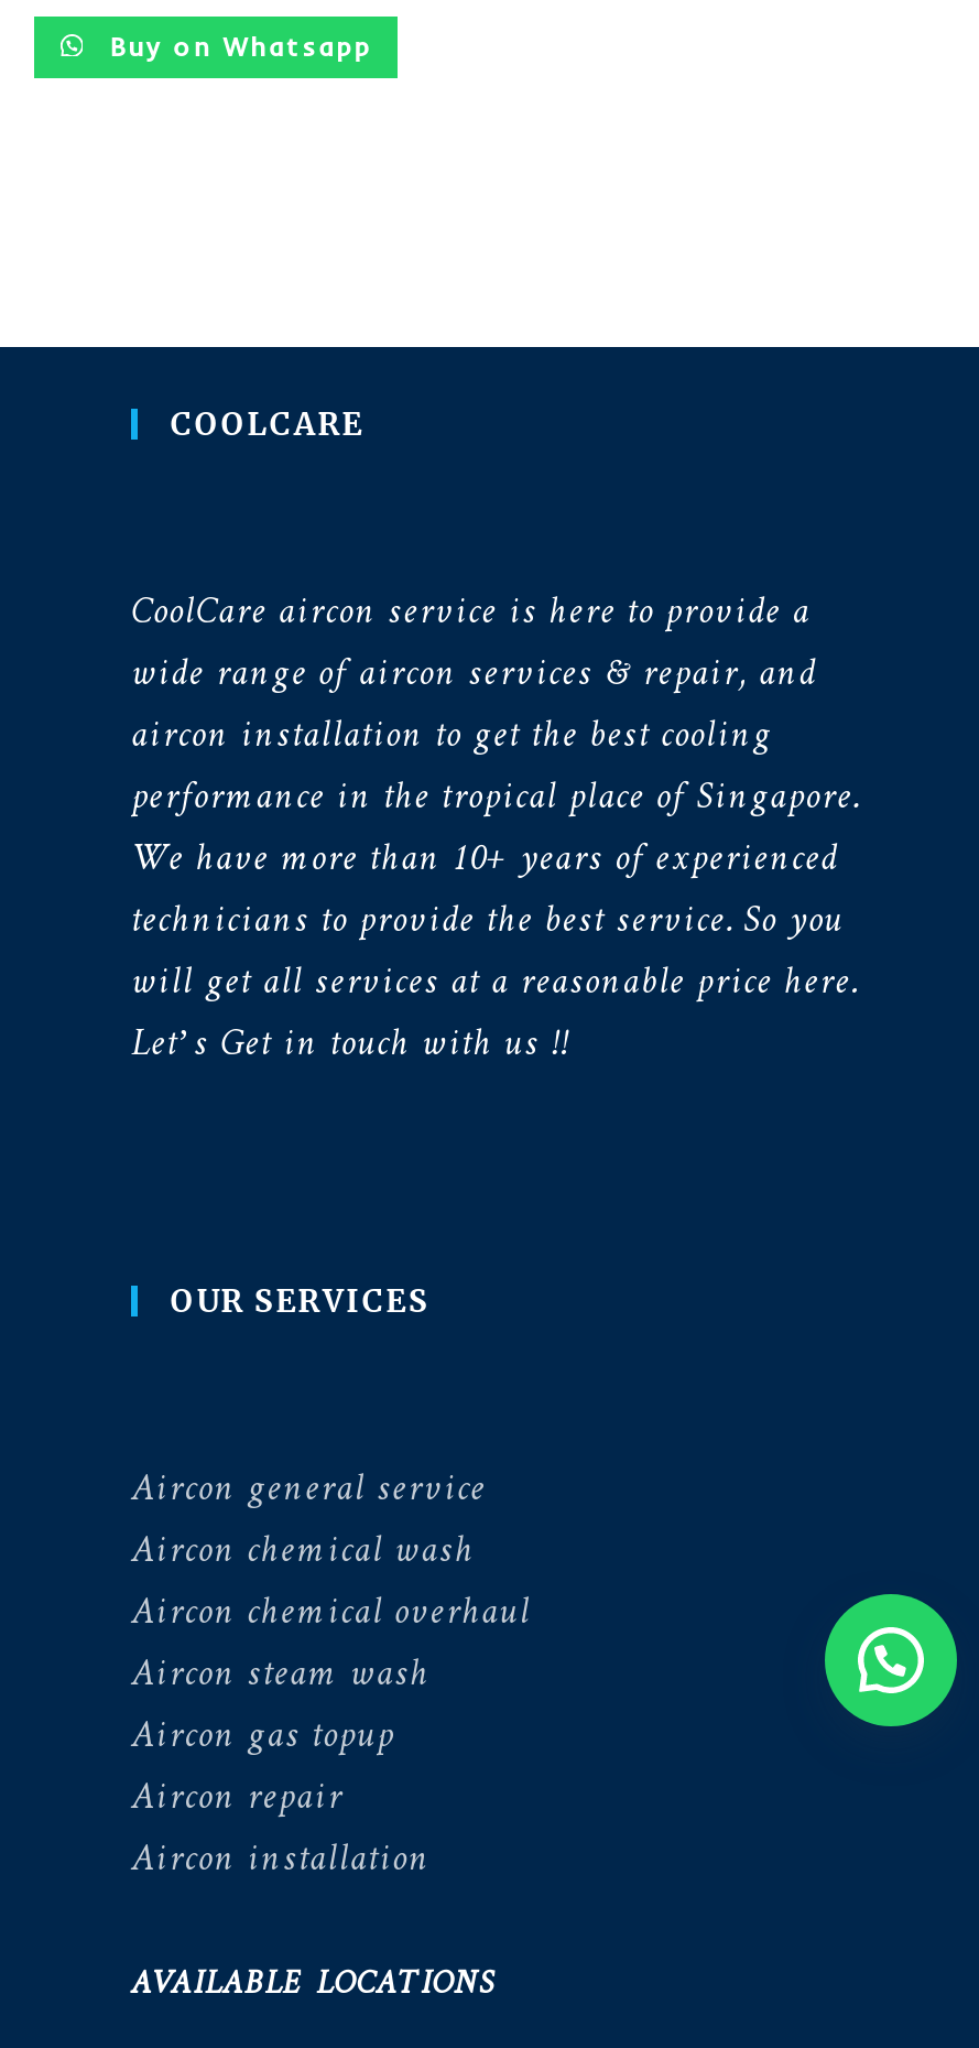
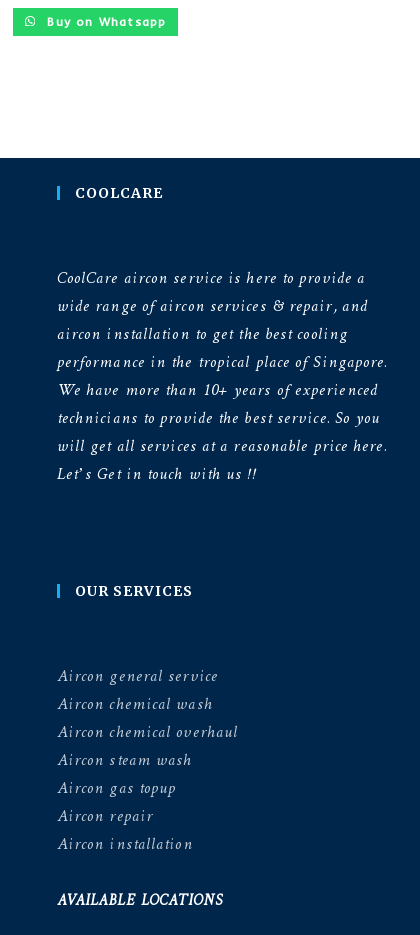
- [image]
